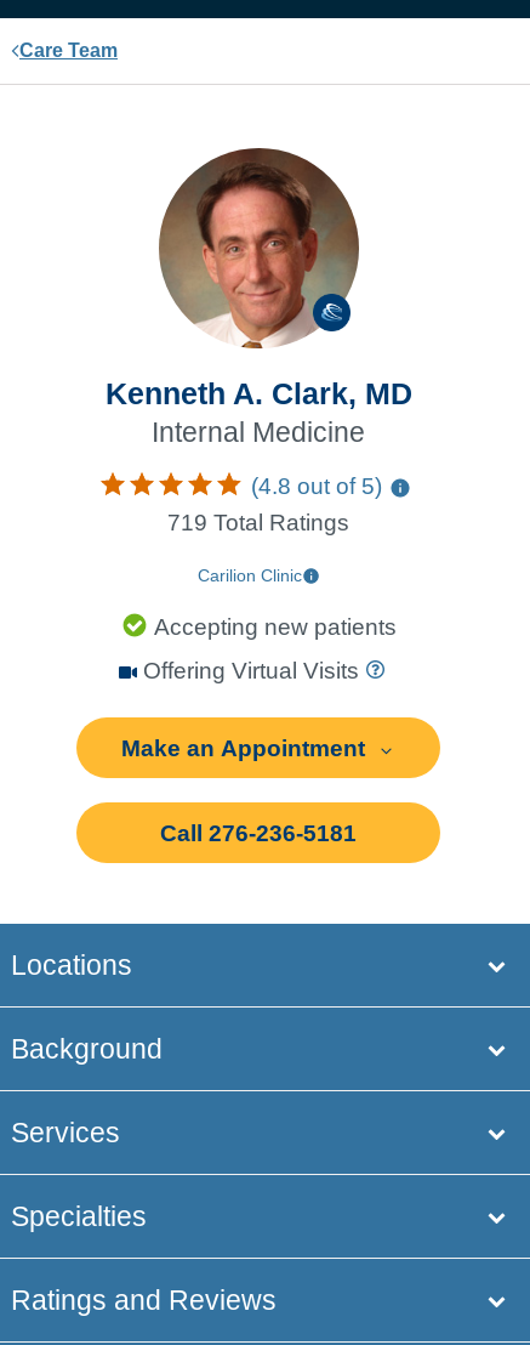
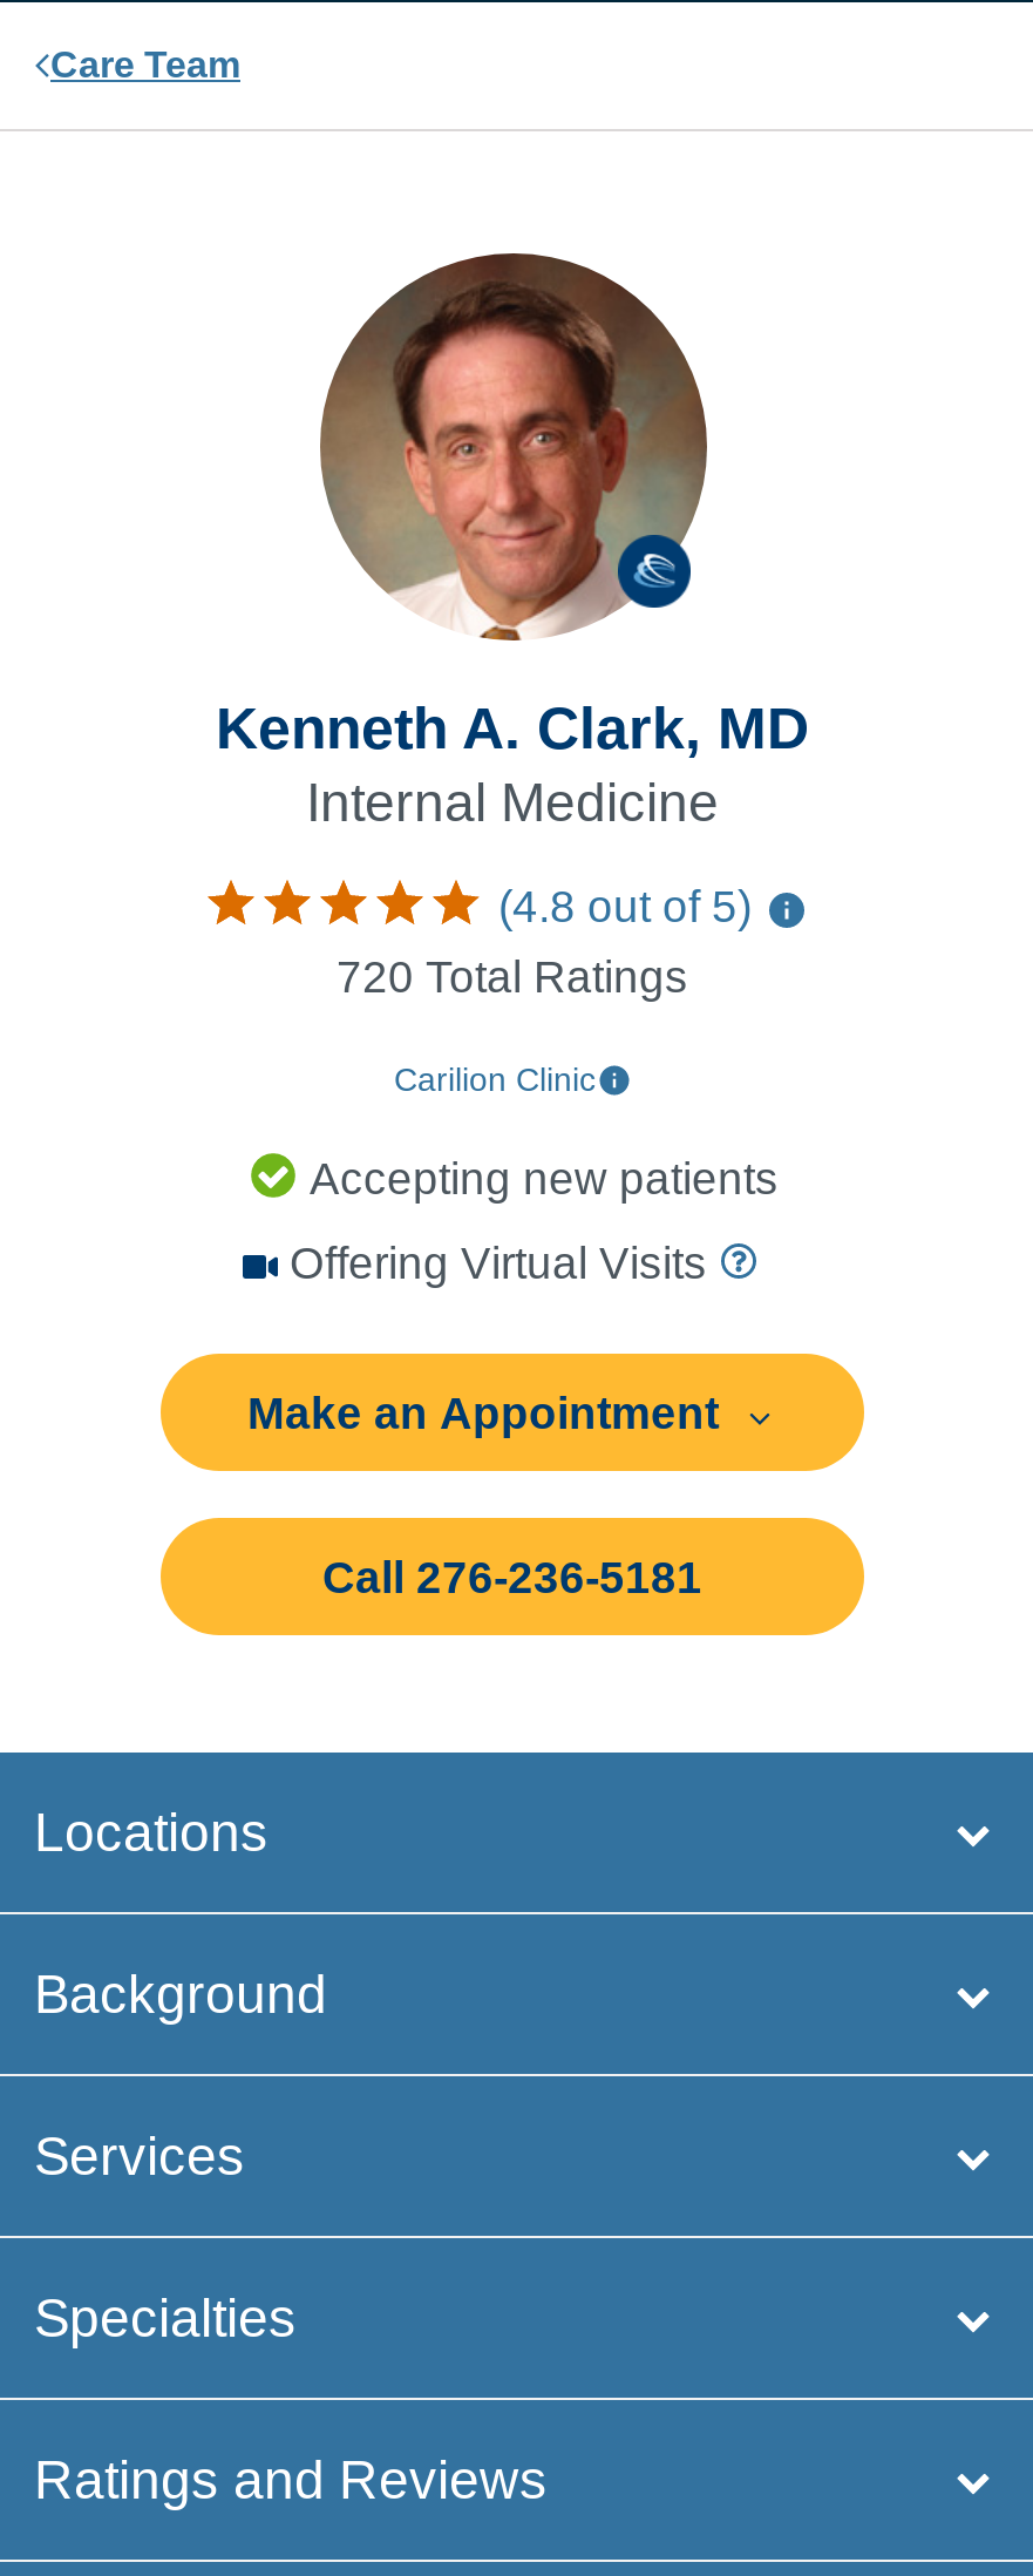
- 719 Total Ratings
+ 720 Total Ratings
